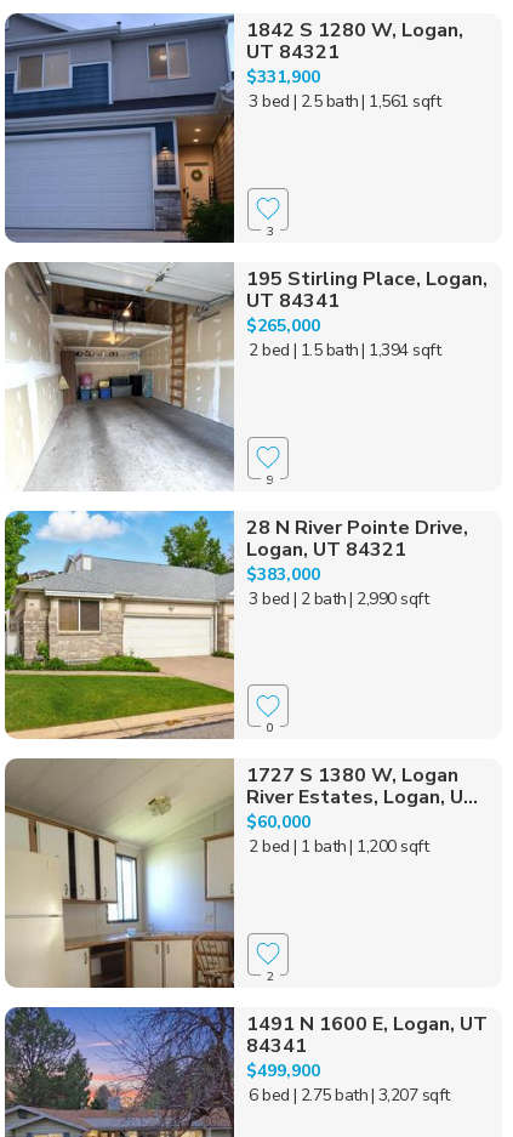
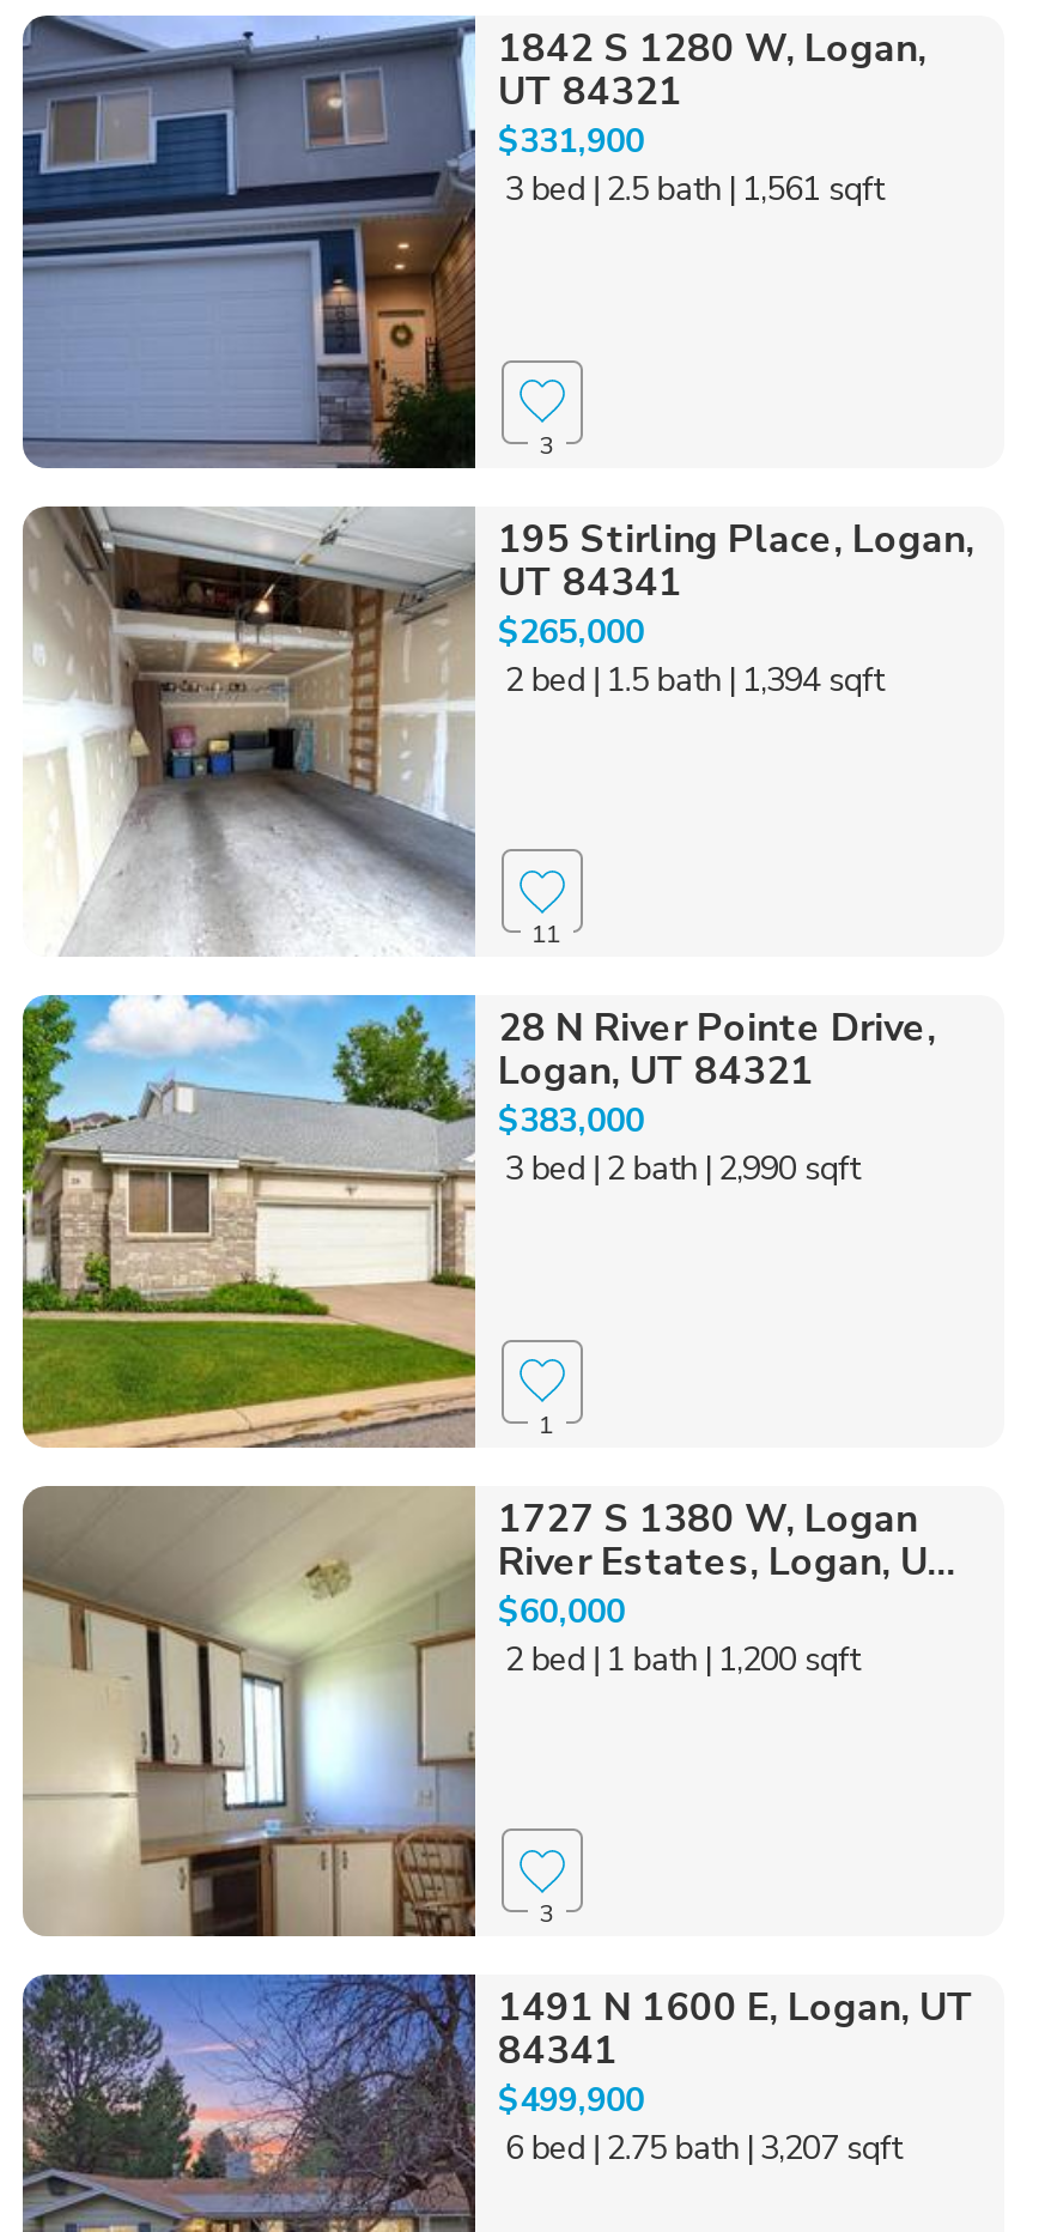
- 9
+ 11

- 0
+ 1

- 2
+ 3
